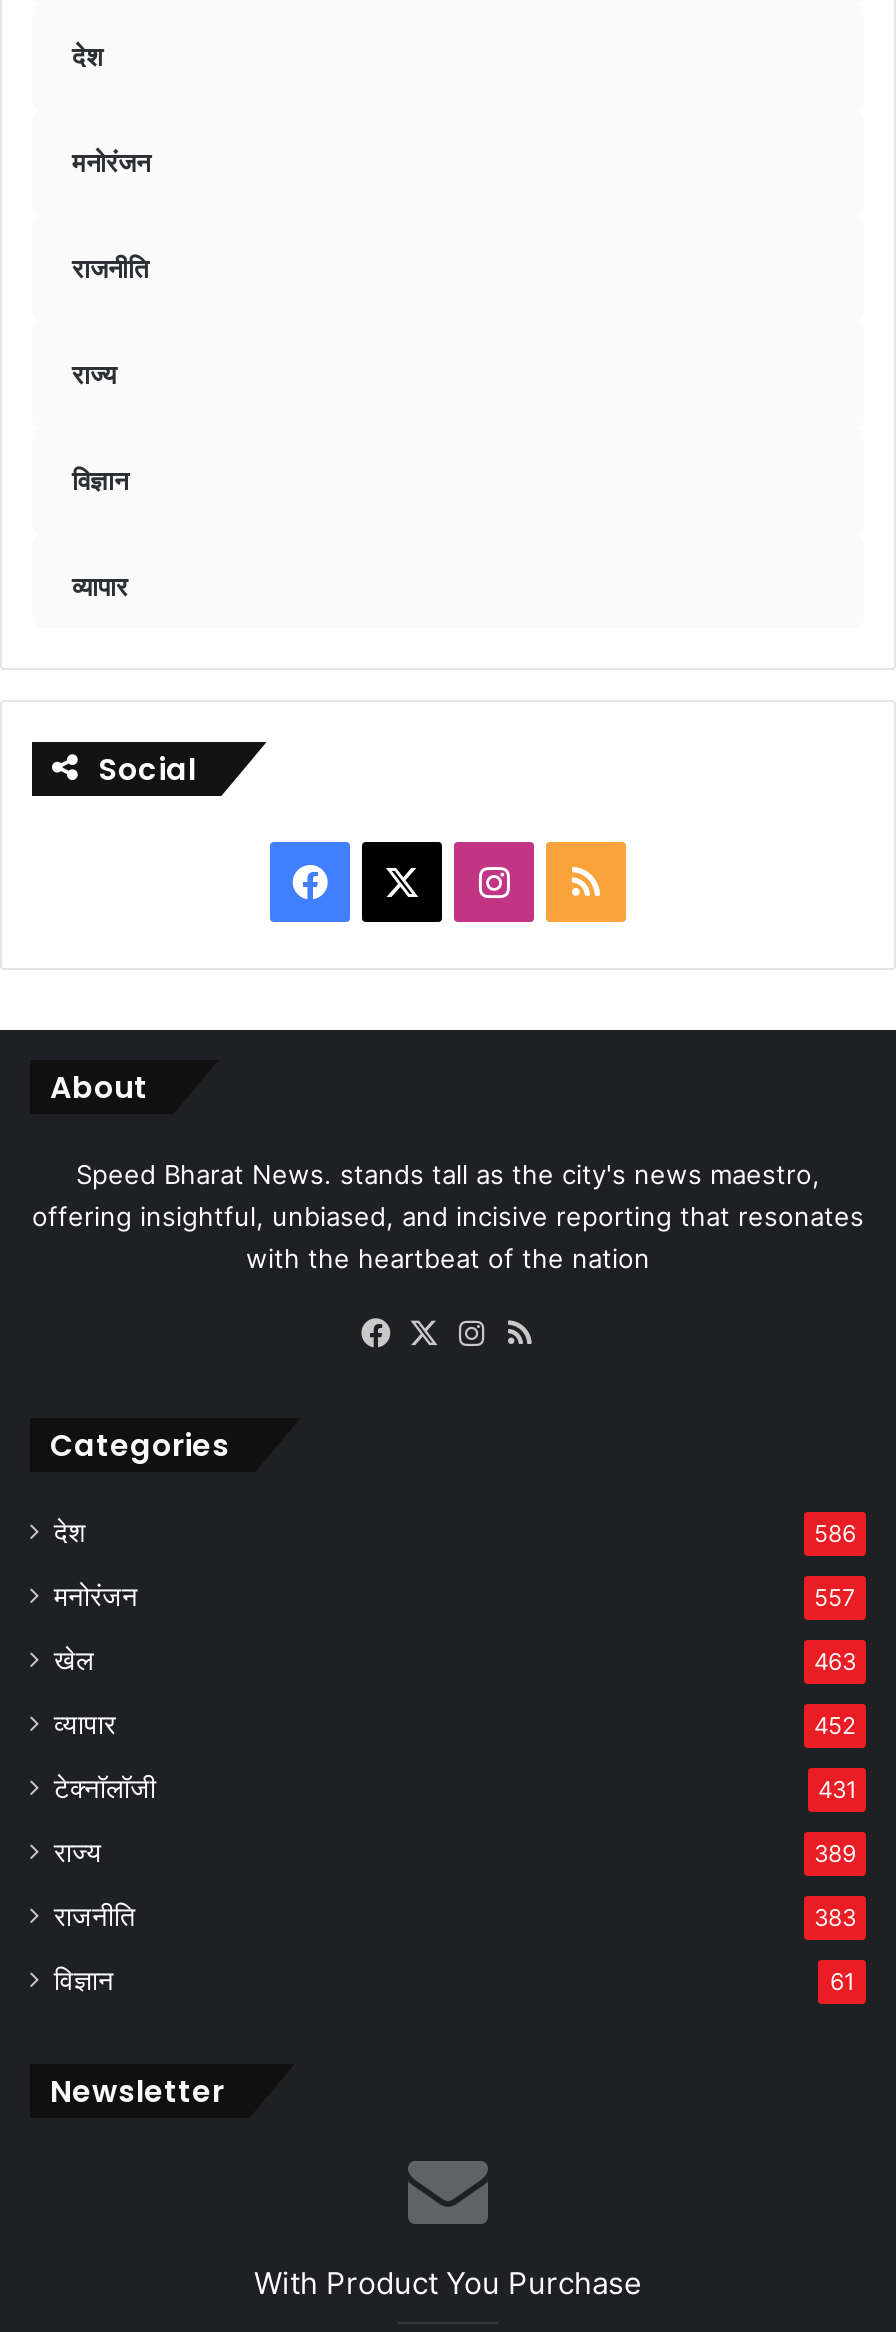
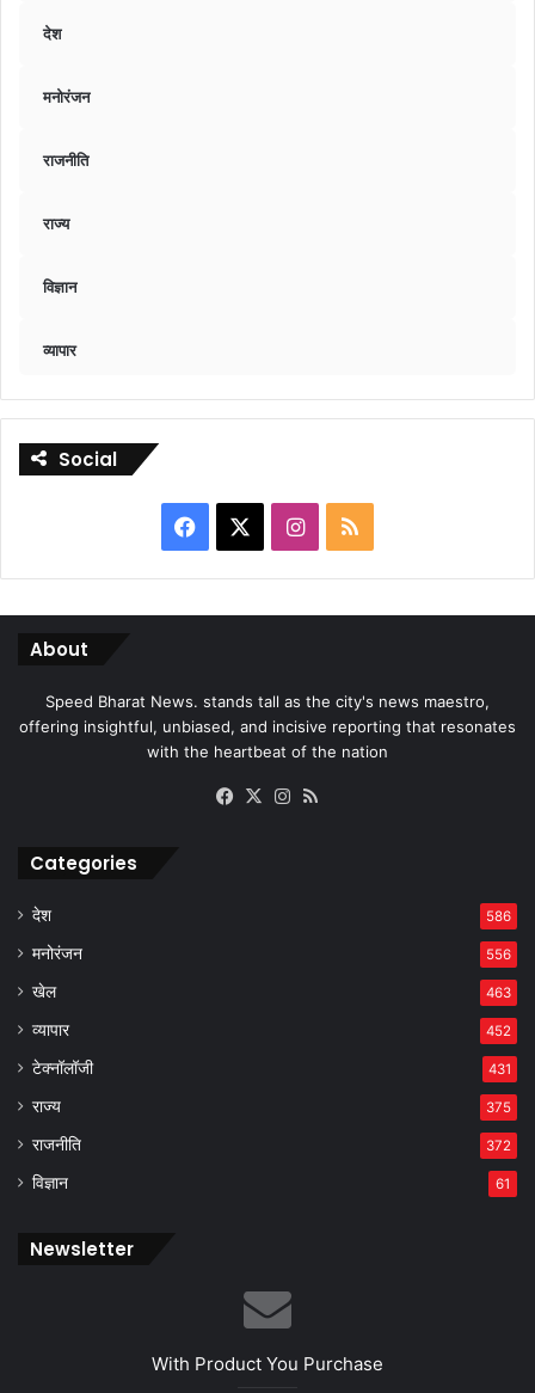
- 557
+ 556

- 389
+ 375

- 383
+ 372
